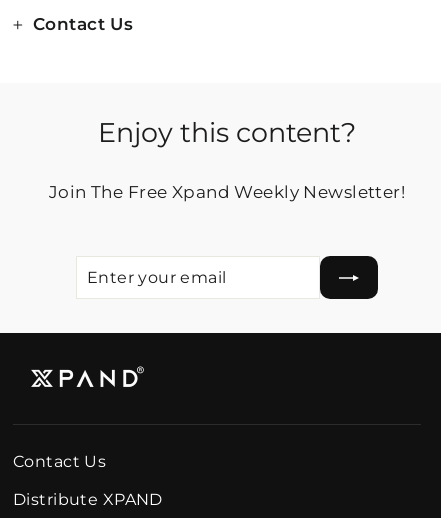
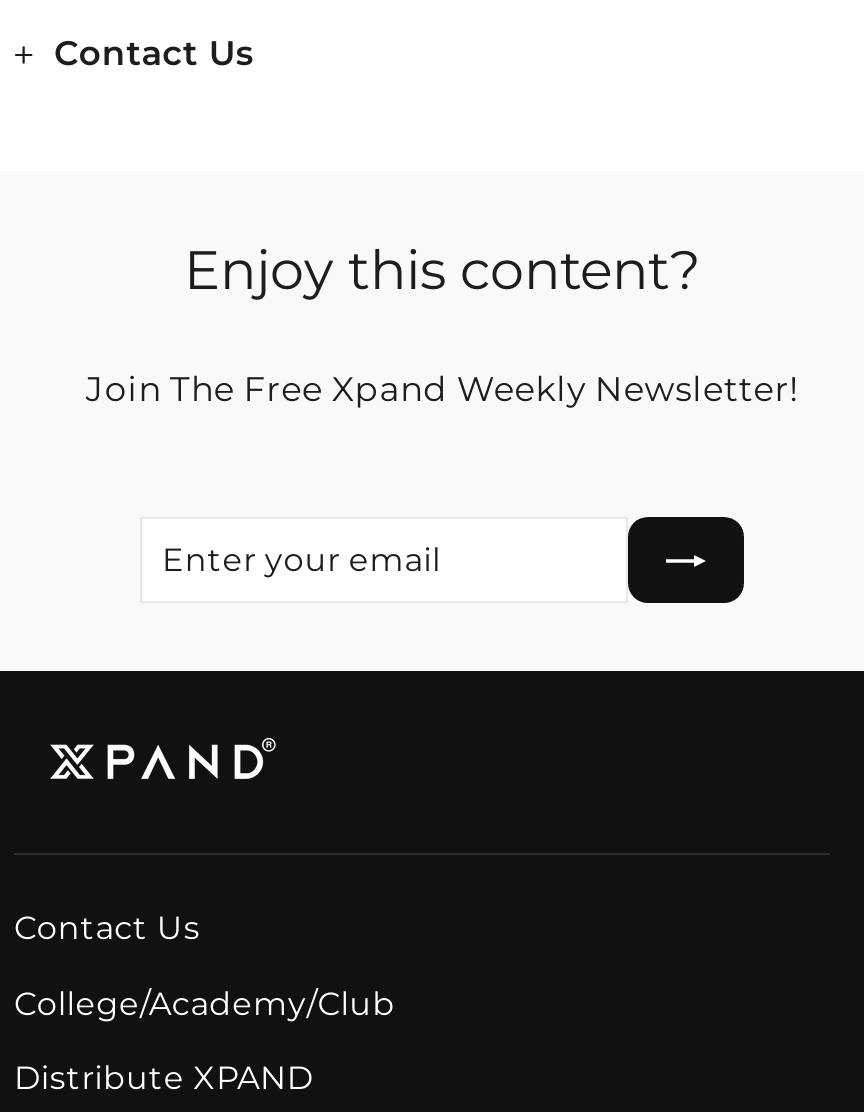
+ College/Academy/Club
